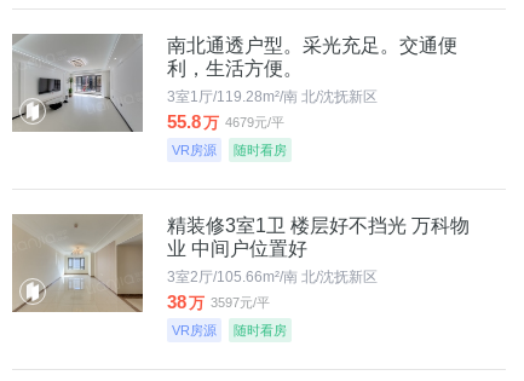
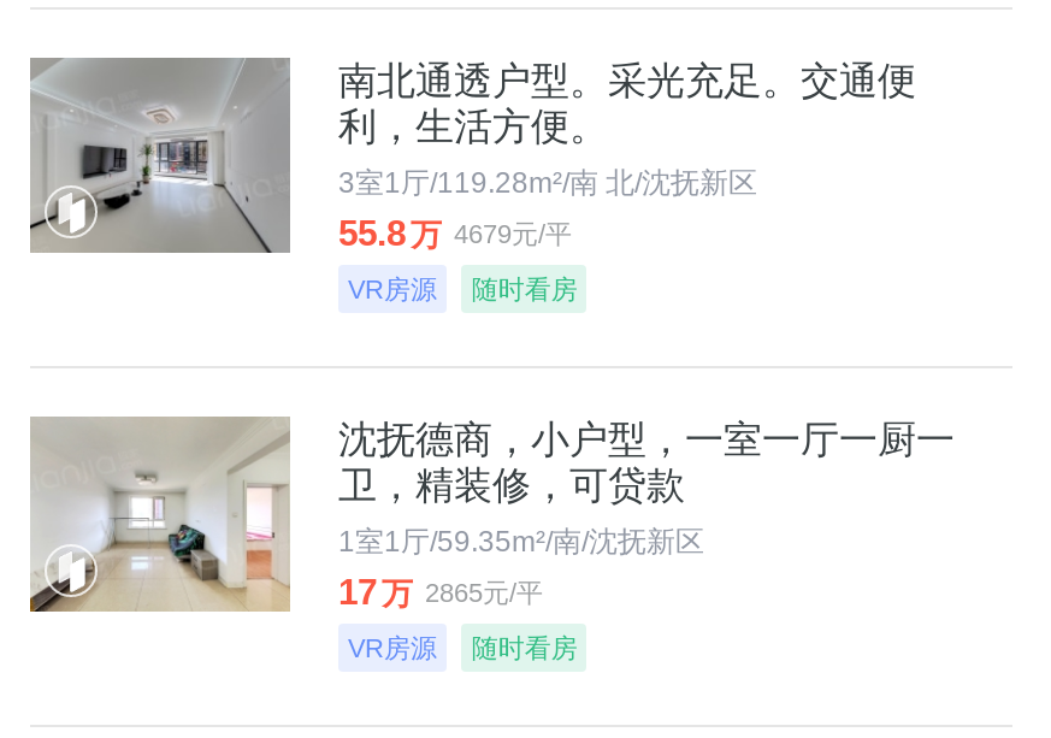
- [image]
- 精装修3室1卫 楼层好不挡光 万科物
- 业 中间户位置好
+ [image]
+ 沈抚德商，小户型，一室一厅一厨一
+ 卫，精装修，可贷款

- 3室2厅/105.66m²/南 北/沈抚新区
- 38 万 3597元/平
+ 1室1厅/59.35m²/南/沈抚新区
+ 17 万 2865元/平
